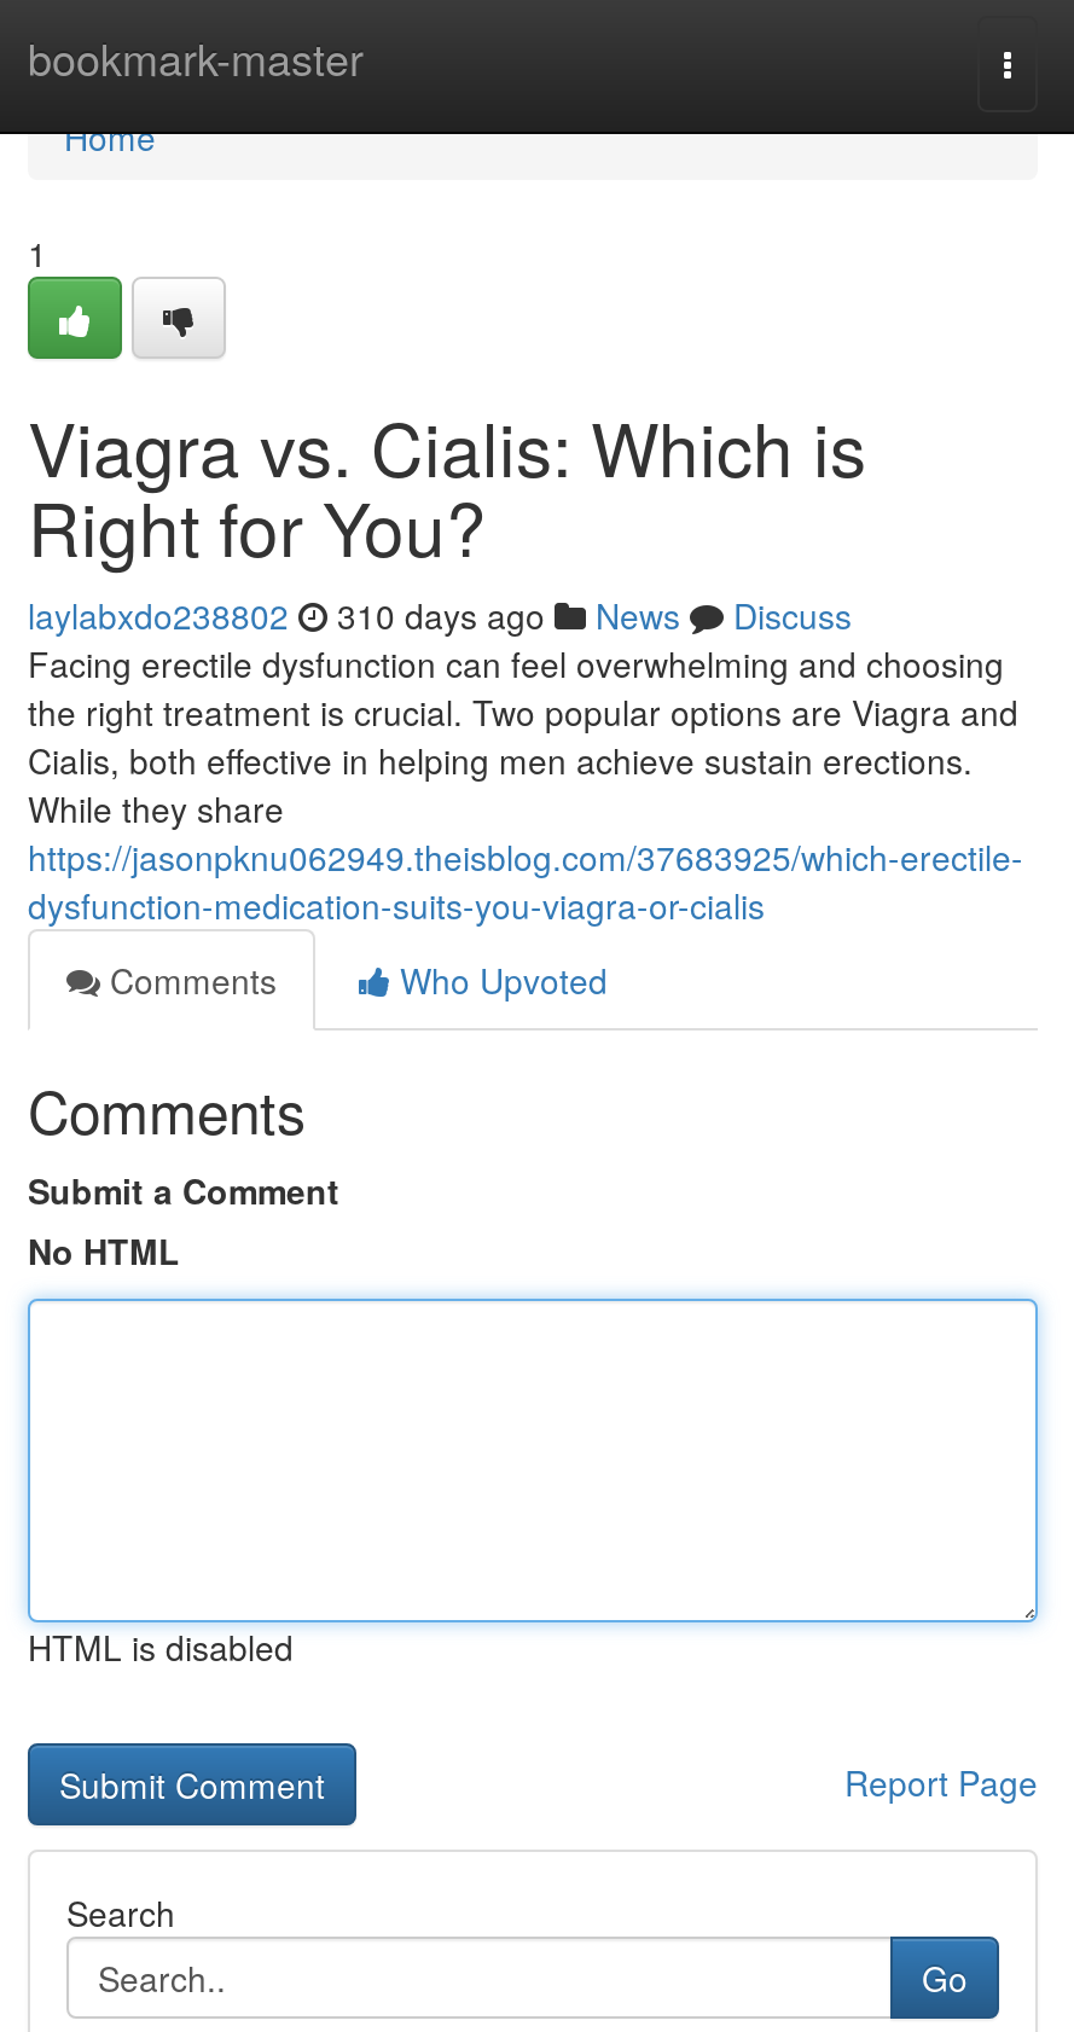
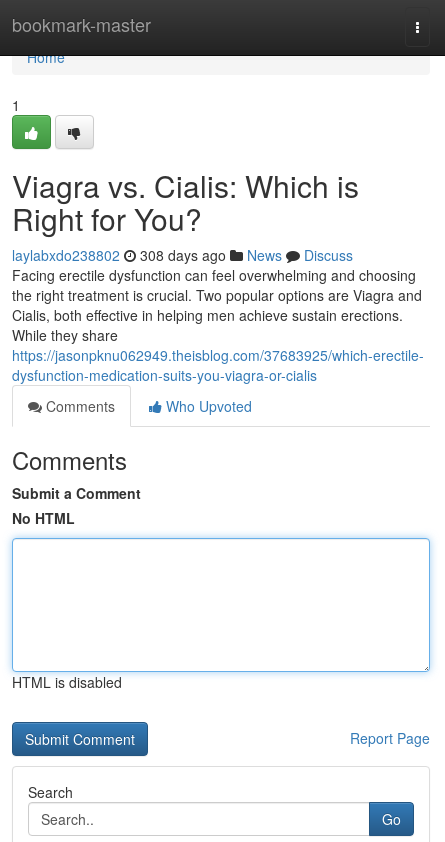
- laylabxdo238802 310 days ago News Discuss
+ laylabxdo238802 308 days ago News Discuss
